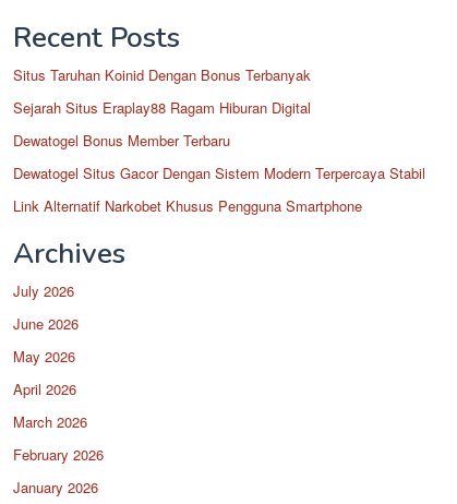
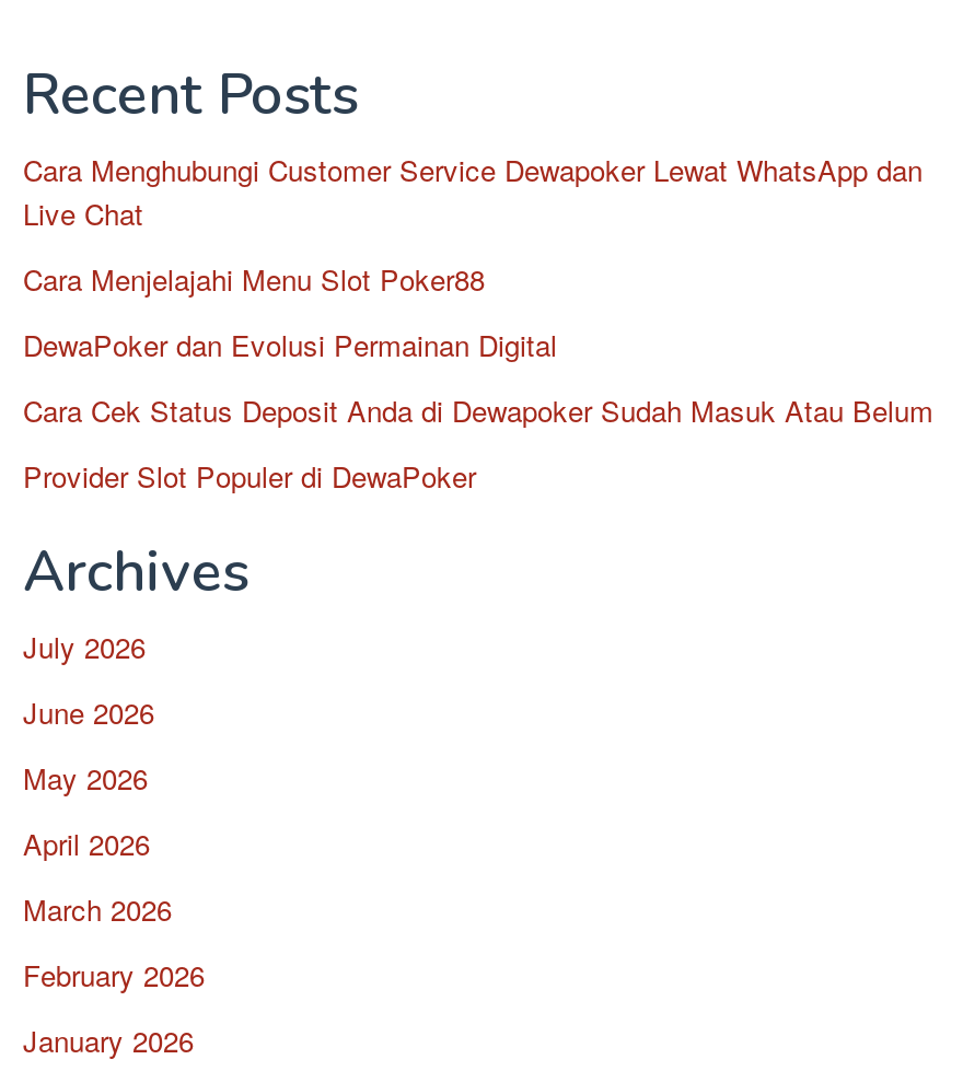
- Situs Taruhan Koinid Dengan Bonus Terbanyak
+ Cara Menghubungi Customer Service Dewapoker Lewat WhatsApp dan
+ Live Chat

- Sejarah Situs Eraplay88 Ragam Hiburan Digital
+ Cara Menjelajahi Menu Slot Poker88

- Dewatogel Bonus Member Terbaru
+ DewaPoker dan Evolusi Permainan Digital

- Dewatogel Situs Gacor Dengan Sistem Modern Terpercaya Stabil
+ Cara Cek Status Deposit Anda di Dewapoker Sudah Masuk Atau Belum

- Link Alternatif Narkobet Khusus Pengguna Smartphone
+ Provider Slot Populer di DewaPoker
